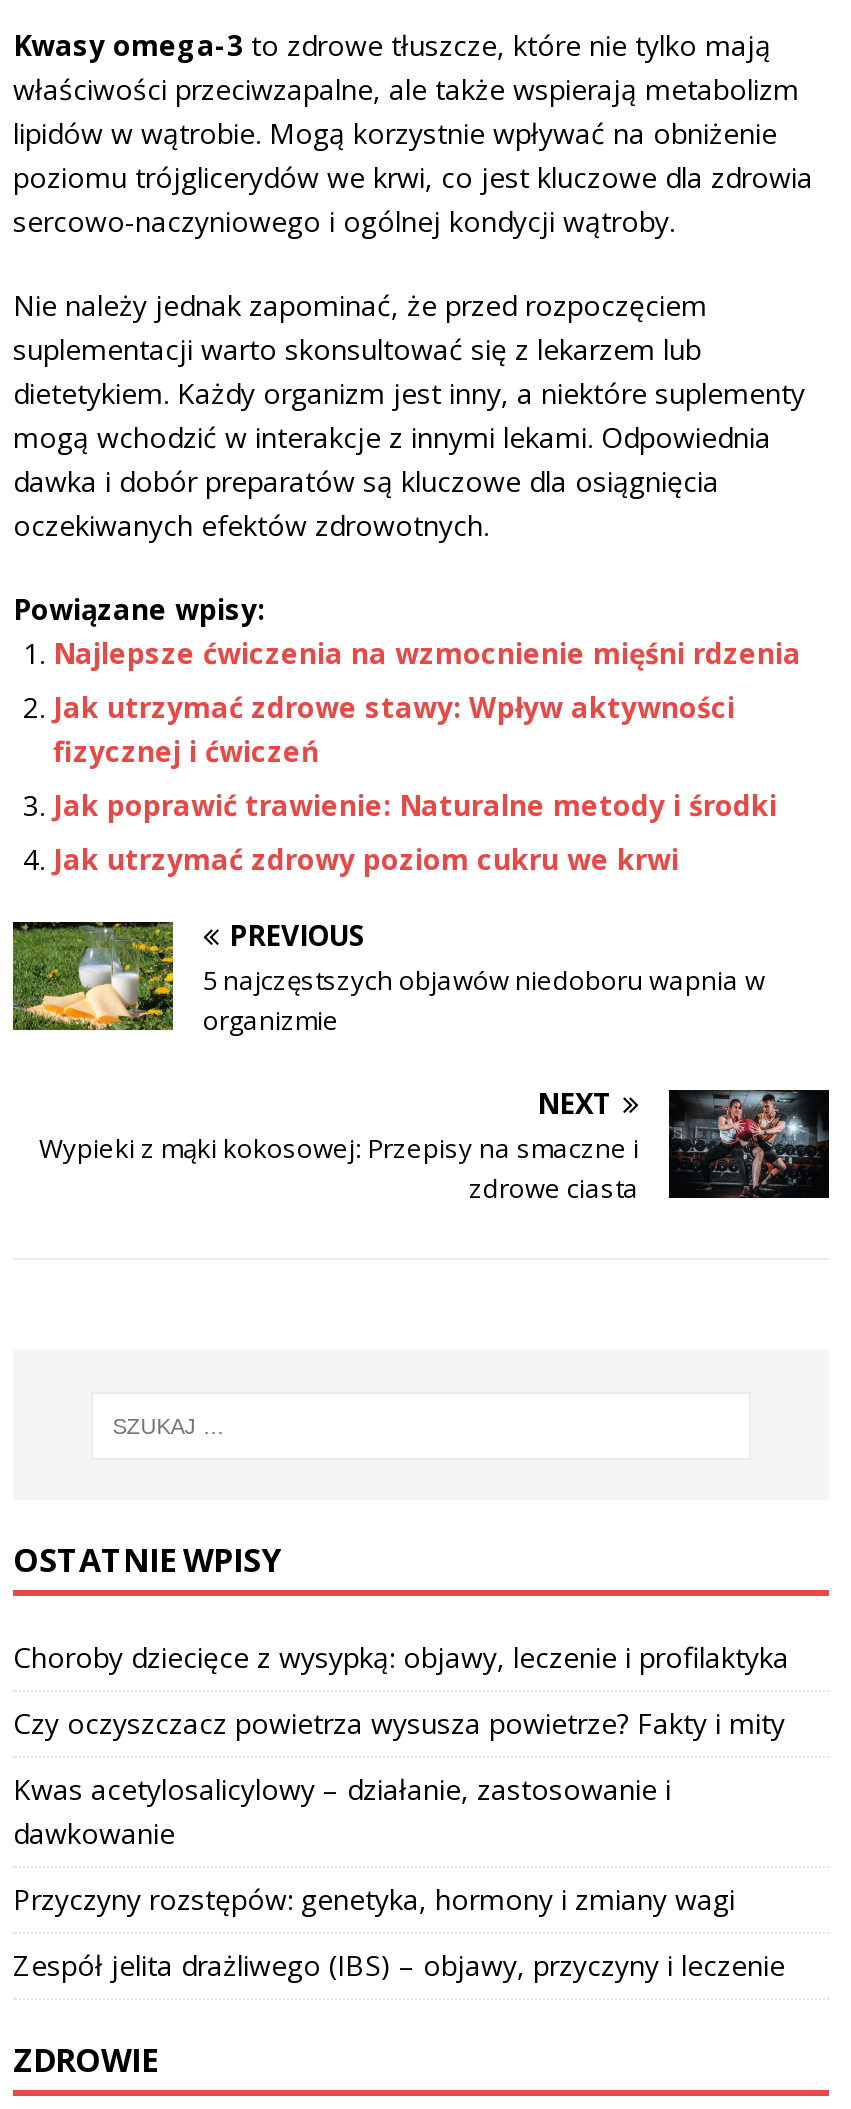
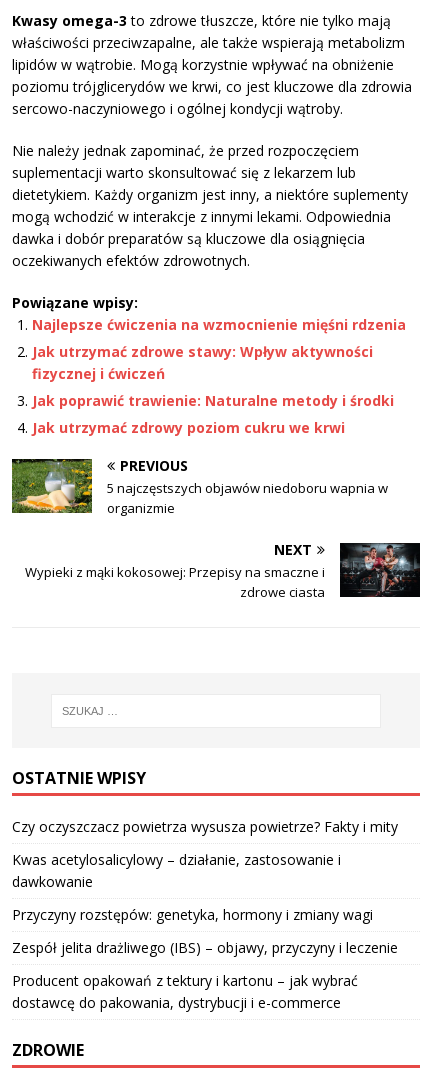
- Choroby dziecięce z wysypką: objawy, leczenie i profilaktyka

moved up: Czy oczyszczacz powietrza wysusza powietrze? Fakty i mity | Kwas acetylosalicylowy – działanie, zastosowanie i | dawkowanie | Przyczyny rozstępów: genetyka, hormony i zmiany wagi | Zespół jelita drażliwego (IBS) – objawy, przyczyny i leczenie

+ Producent opakowań z tektury i kartonu – jak wybrać
+ dostawcę do pakowania, dystrybucji i e-commerce
